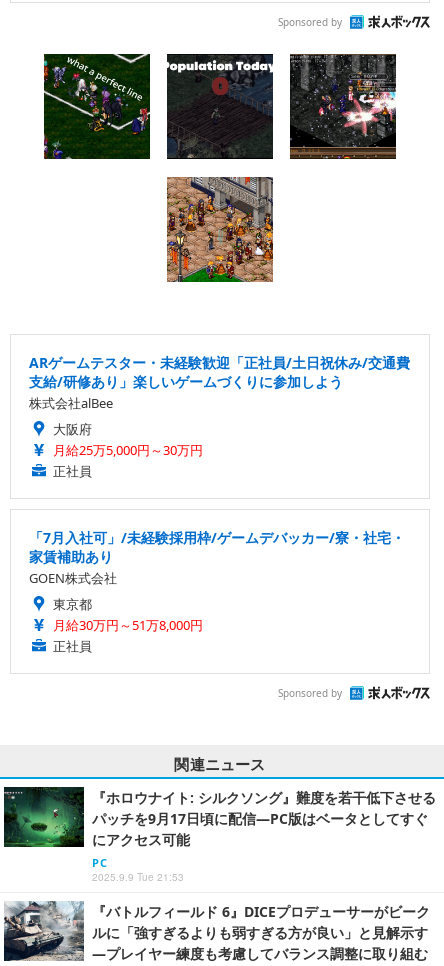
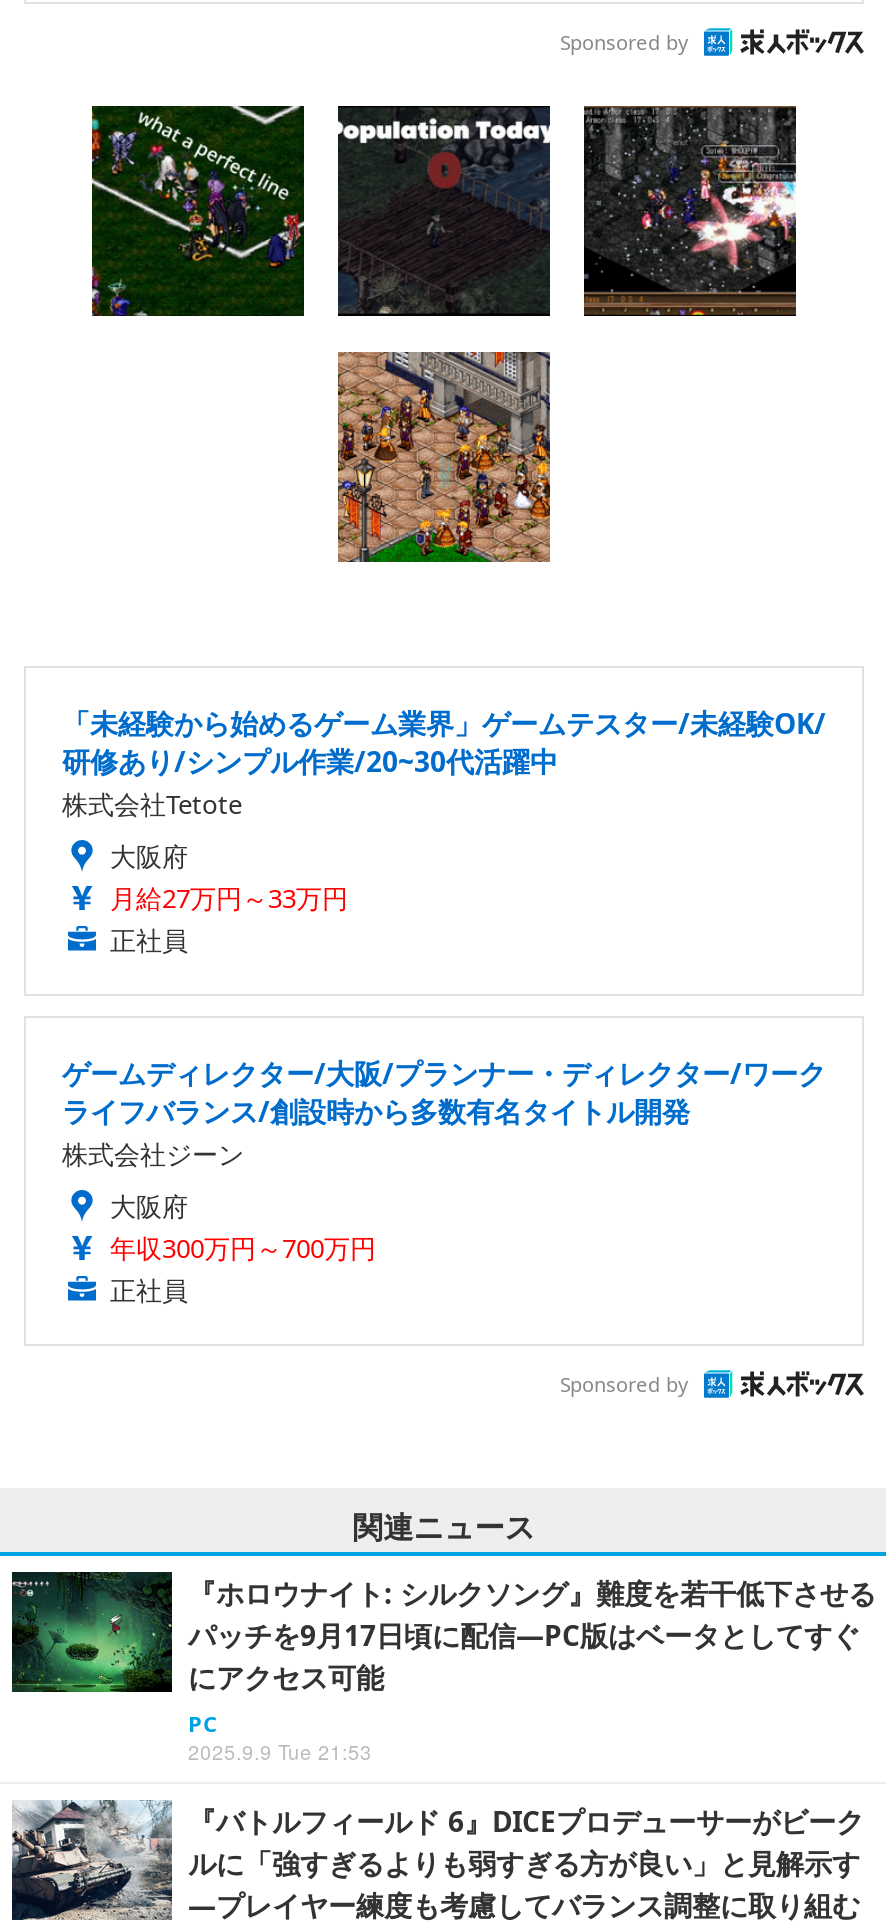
- ARゲームテスター・未経験歓迎「正社員/土日祝休み/交通費
- 支給/研修あり」楽しいゲームづくりに参加しよう
- 株式会社alBee
+ 「未経験から始めるゲーム業界」ゲームテスター/未経験OK/
+ 研修あり/シンプル作業/20~30代活躍中
+ 株式会社Tetote

- 月給25万5,000円～30万円
+ 月給27万円～33万円

- 「7月入社可」/未経験採用枠/ゲームデバッカー/寮・社宅・
- 家賃補助あり
- GOEN株式会社
- 東京都
- 月給30万円～51万8,000円
+ ゲームディレクター/大阪/プランナー・ディレクター/ワーク
+ ライフバランス/創設時から多数有名タイトル開発
+ 株式会社ジーン
+ 大阪府
+ 年収300万円～700万円
